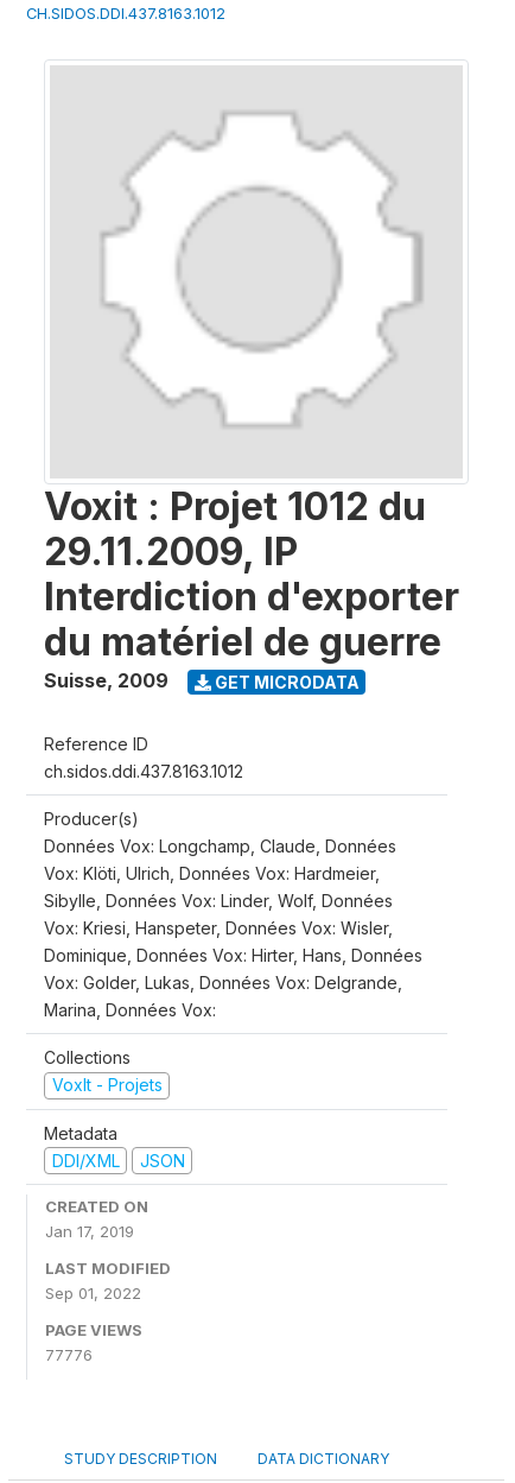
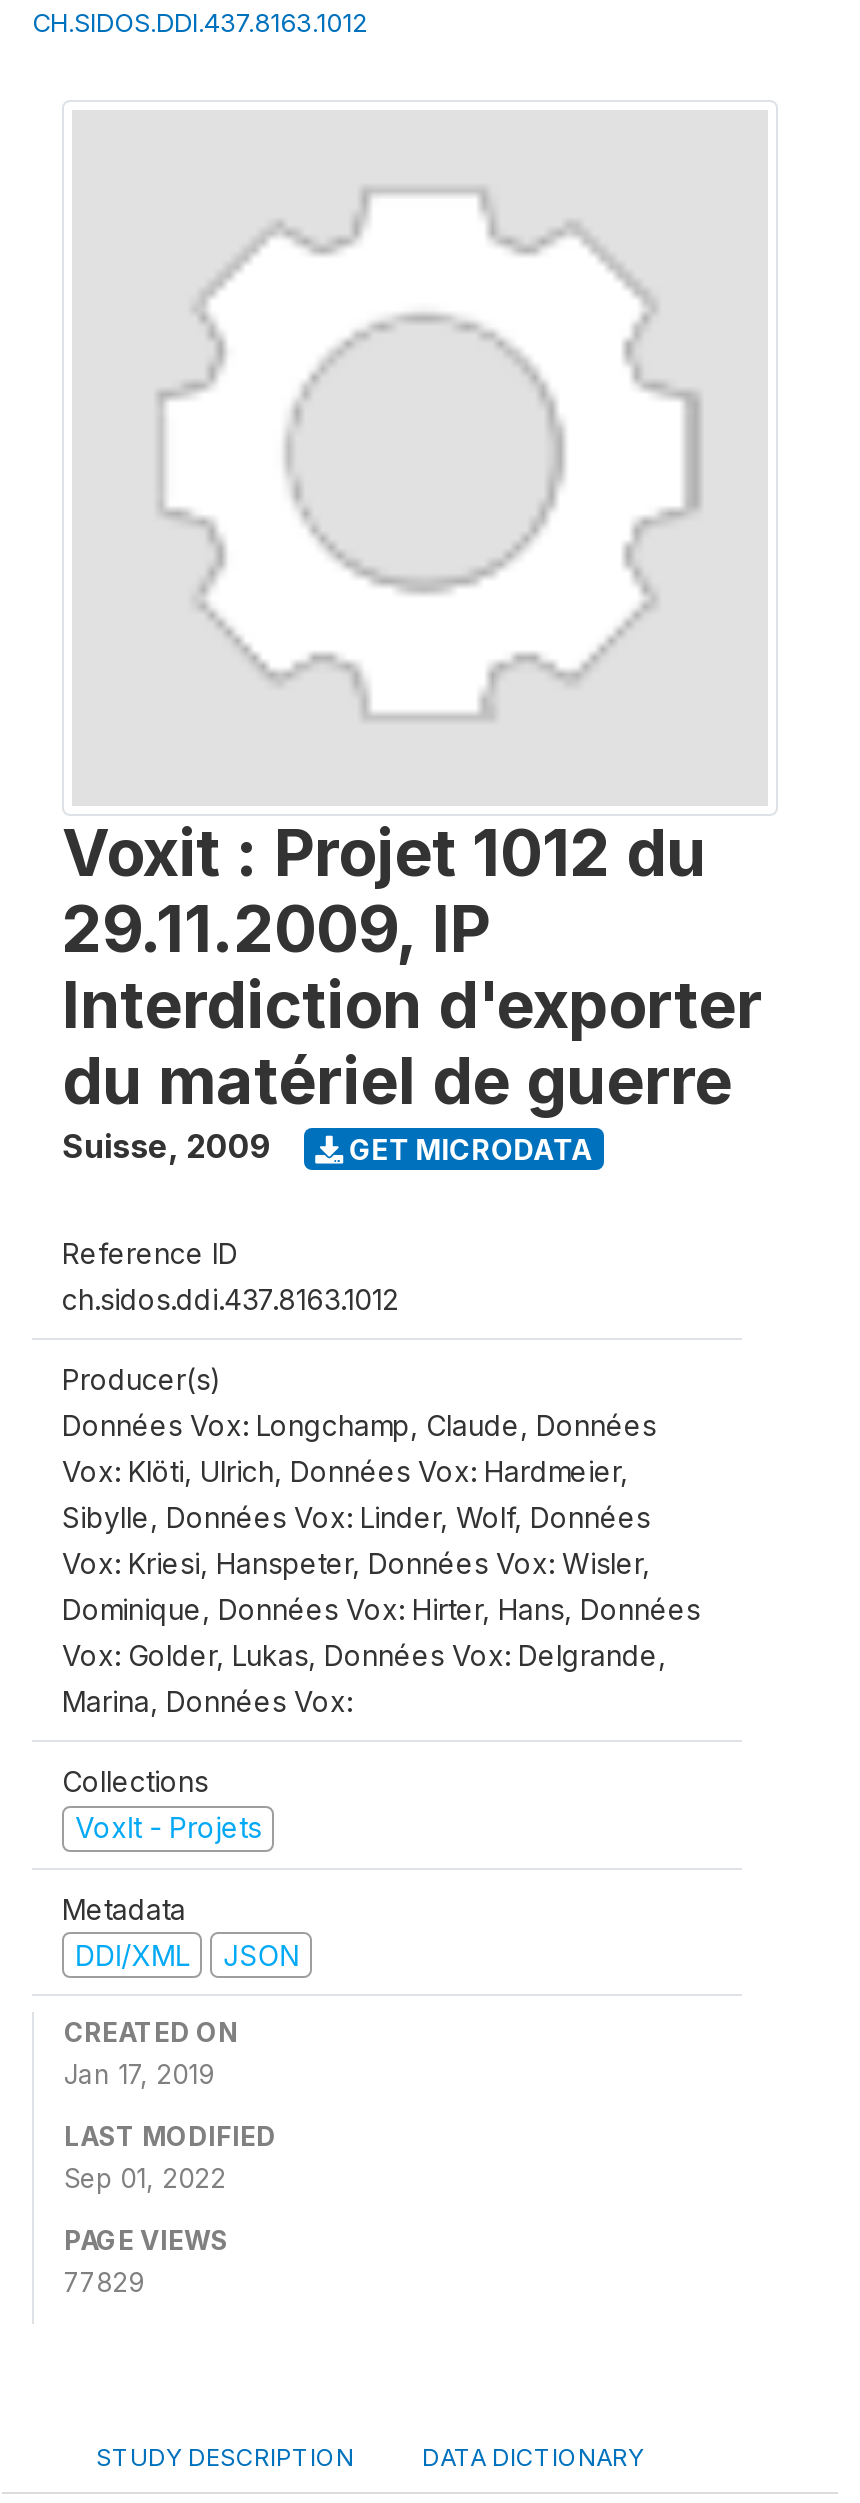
- 77776
+ 77829
